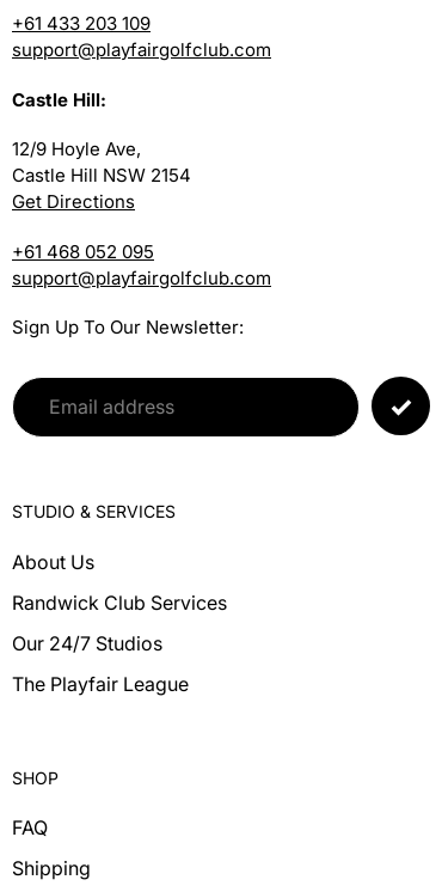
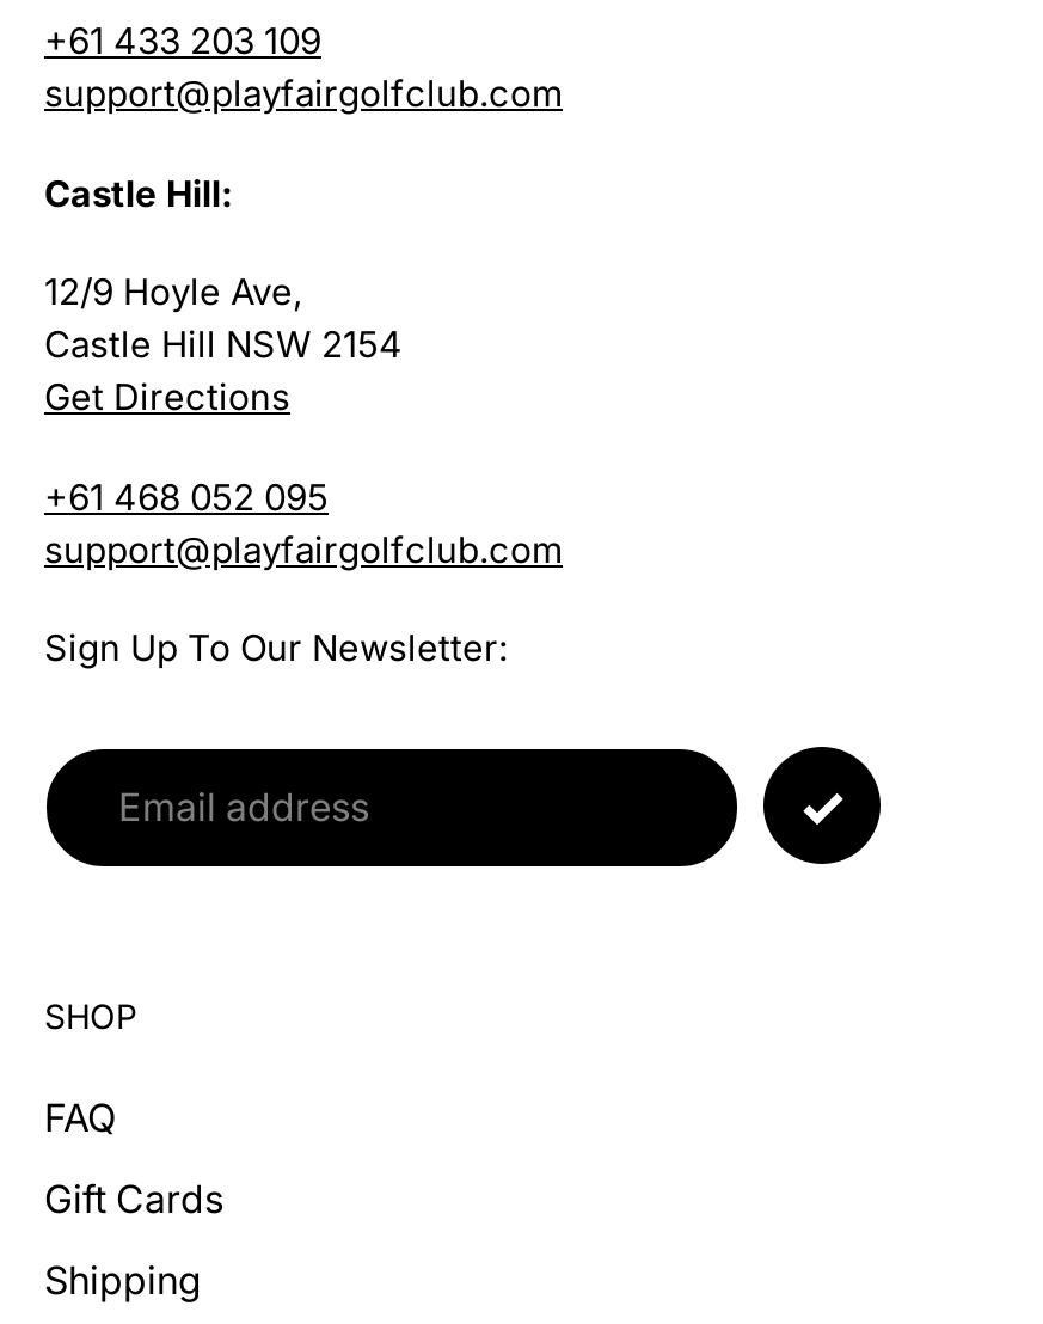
- STUDIO & SERVICES
- About Us
- Randwick Club Services
- Our 24/7 Studios
- The Playfair League

moved up: SHOP | FAQ

+ Gift Cards
